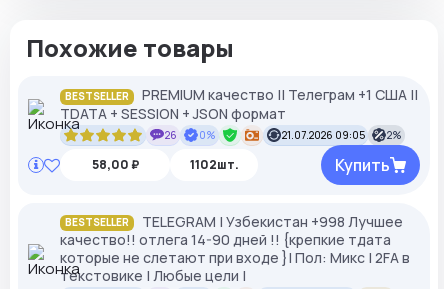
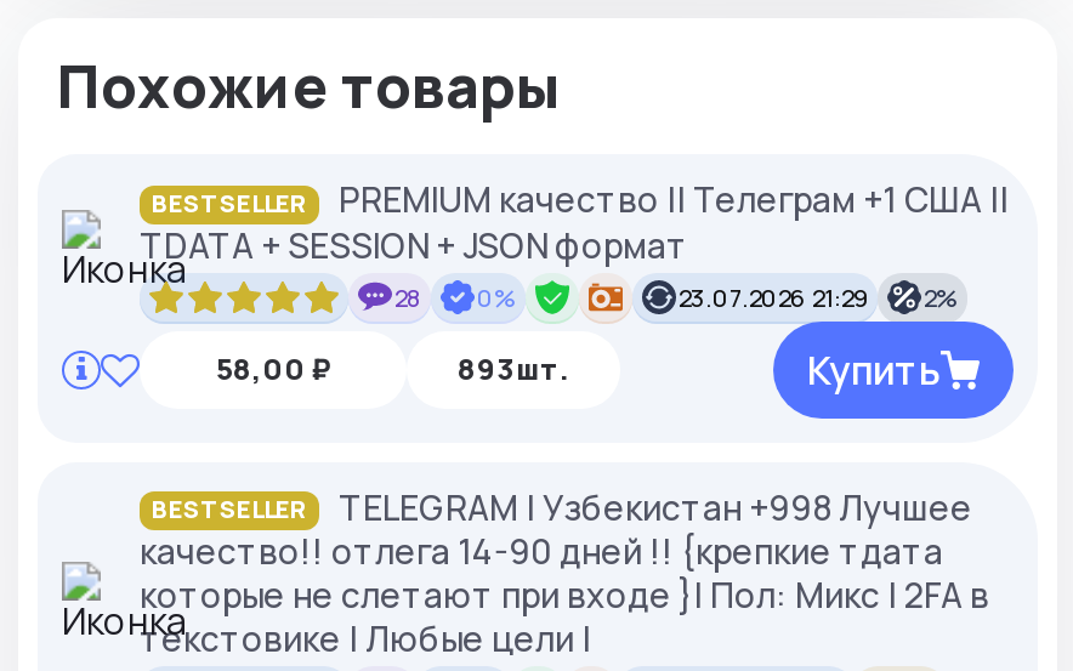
- 26 0%
+ 28 0%

- 21.07.2026 09:05 2%
+ 23.07.2026 21:29 2%

- 1102шт.
+ 893шт.
